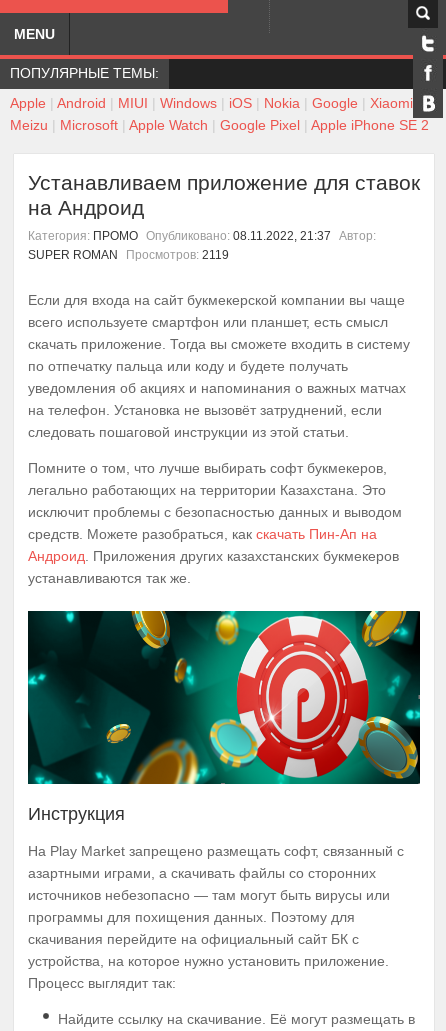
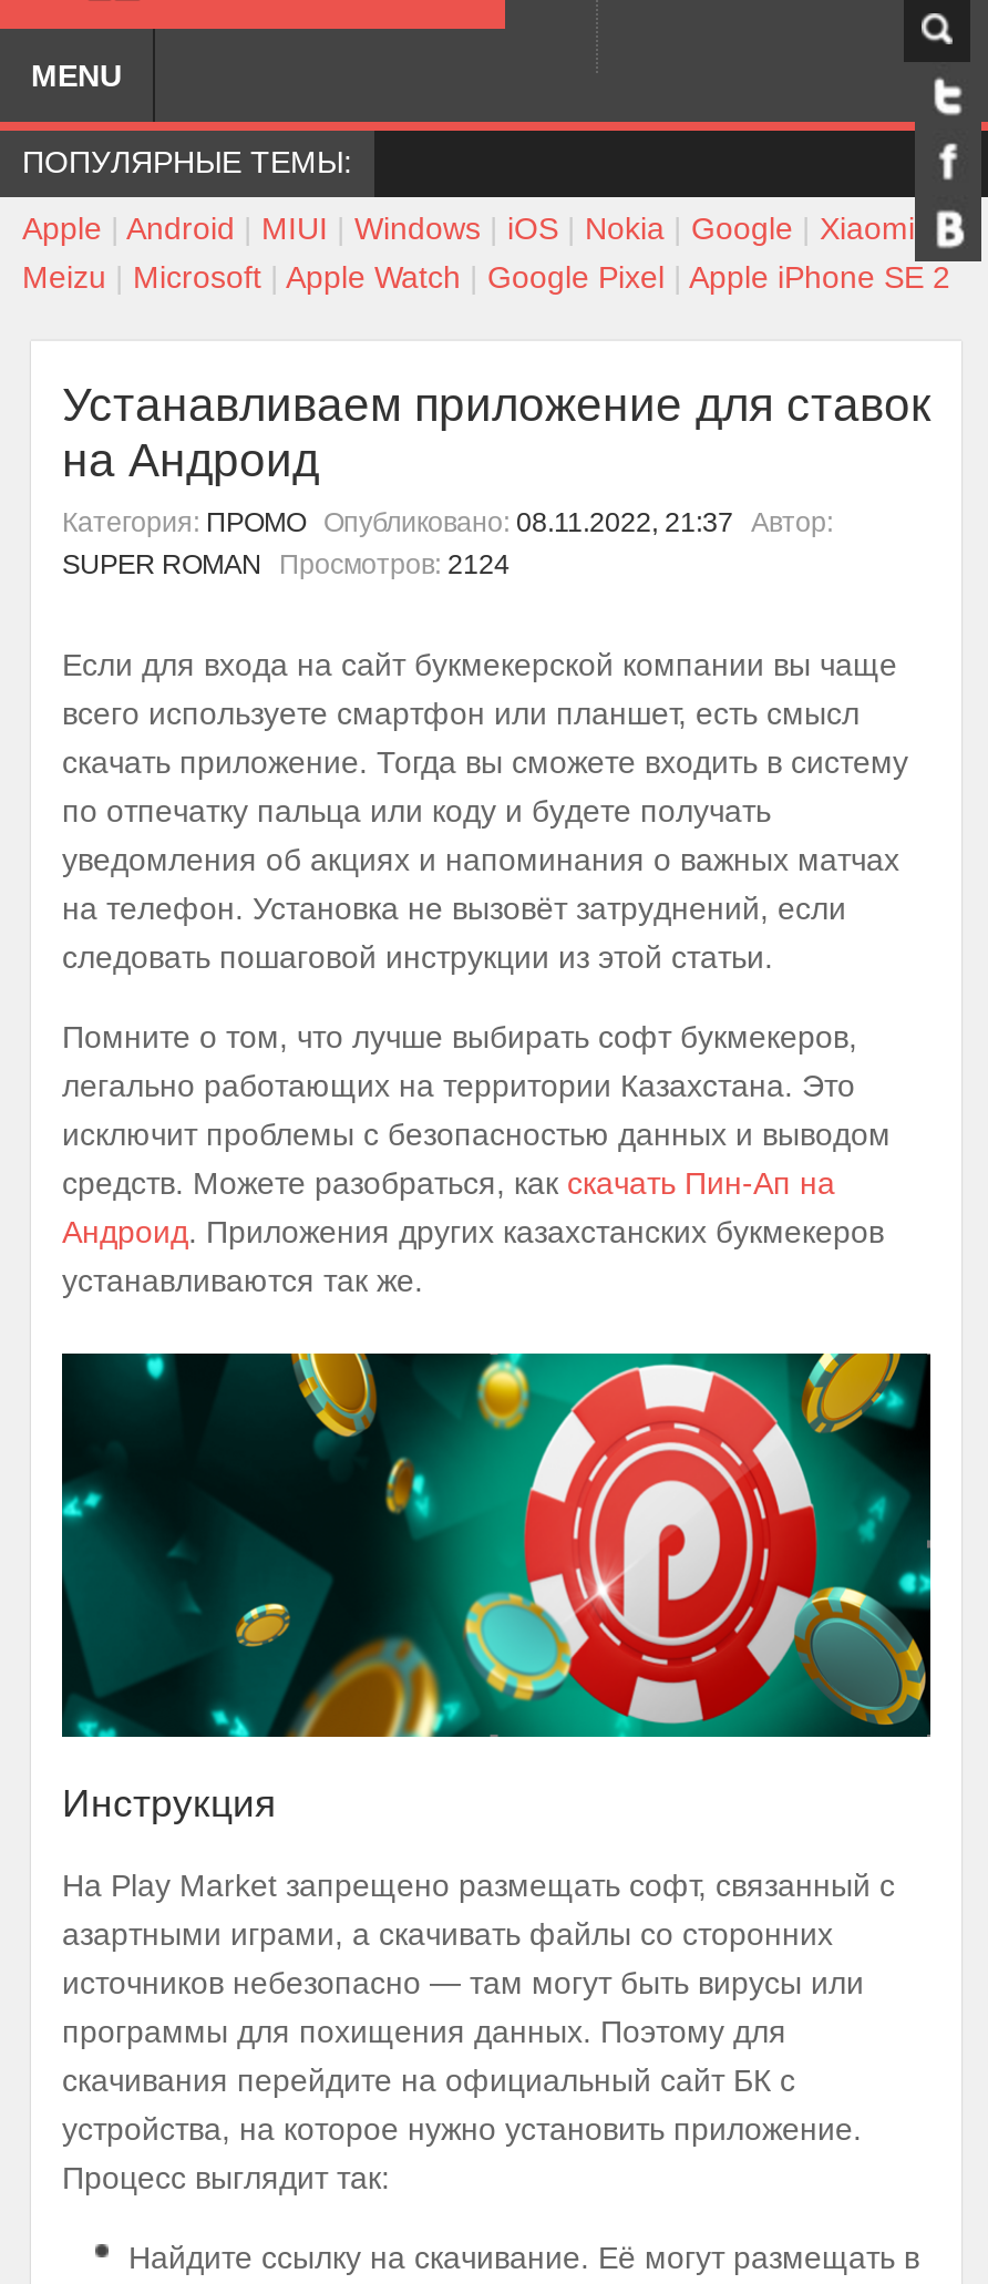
- SUPER ROMAN Просмотров: 2119
+ SUPER ROMAN Просмотров: 2124
